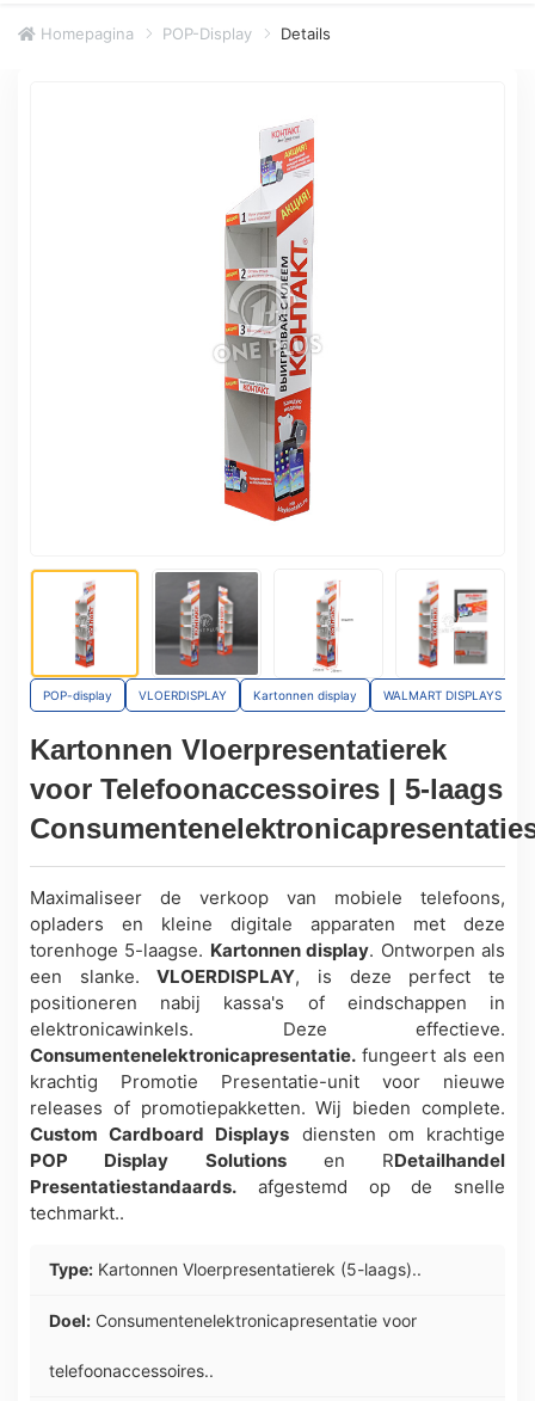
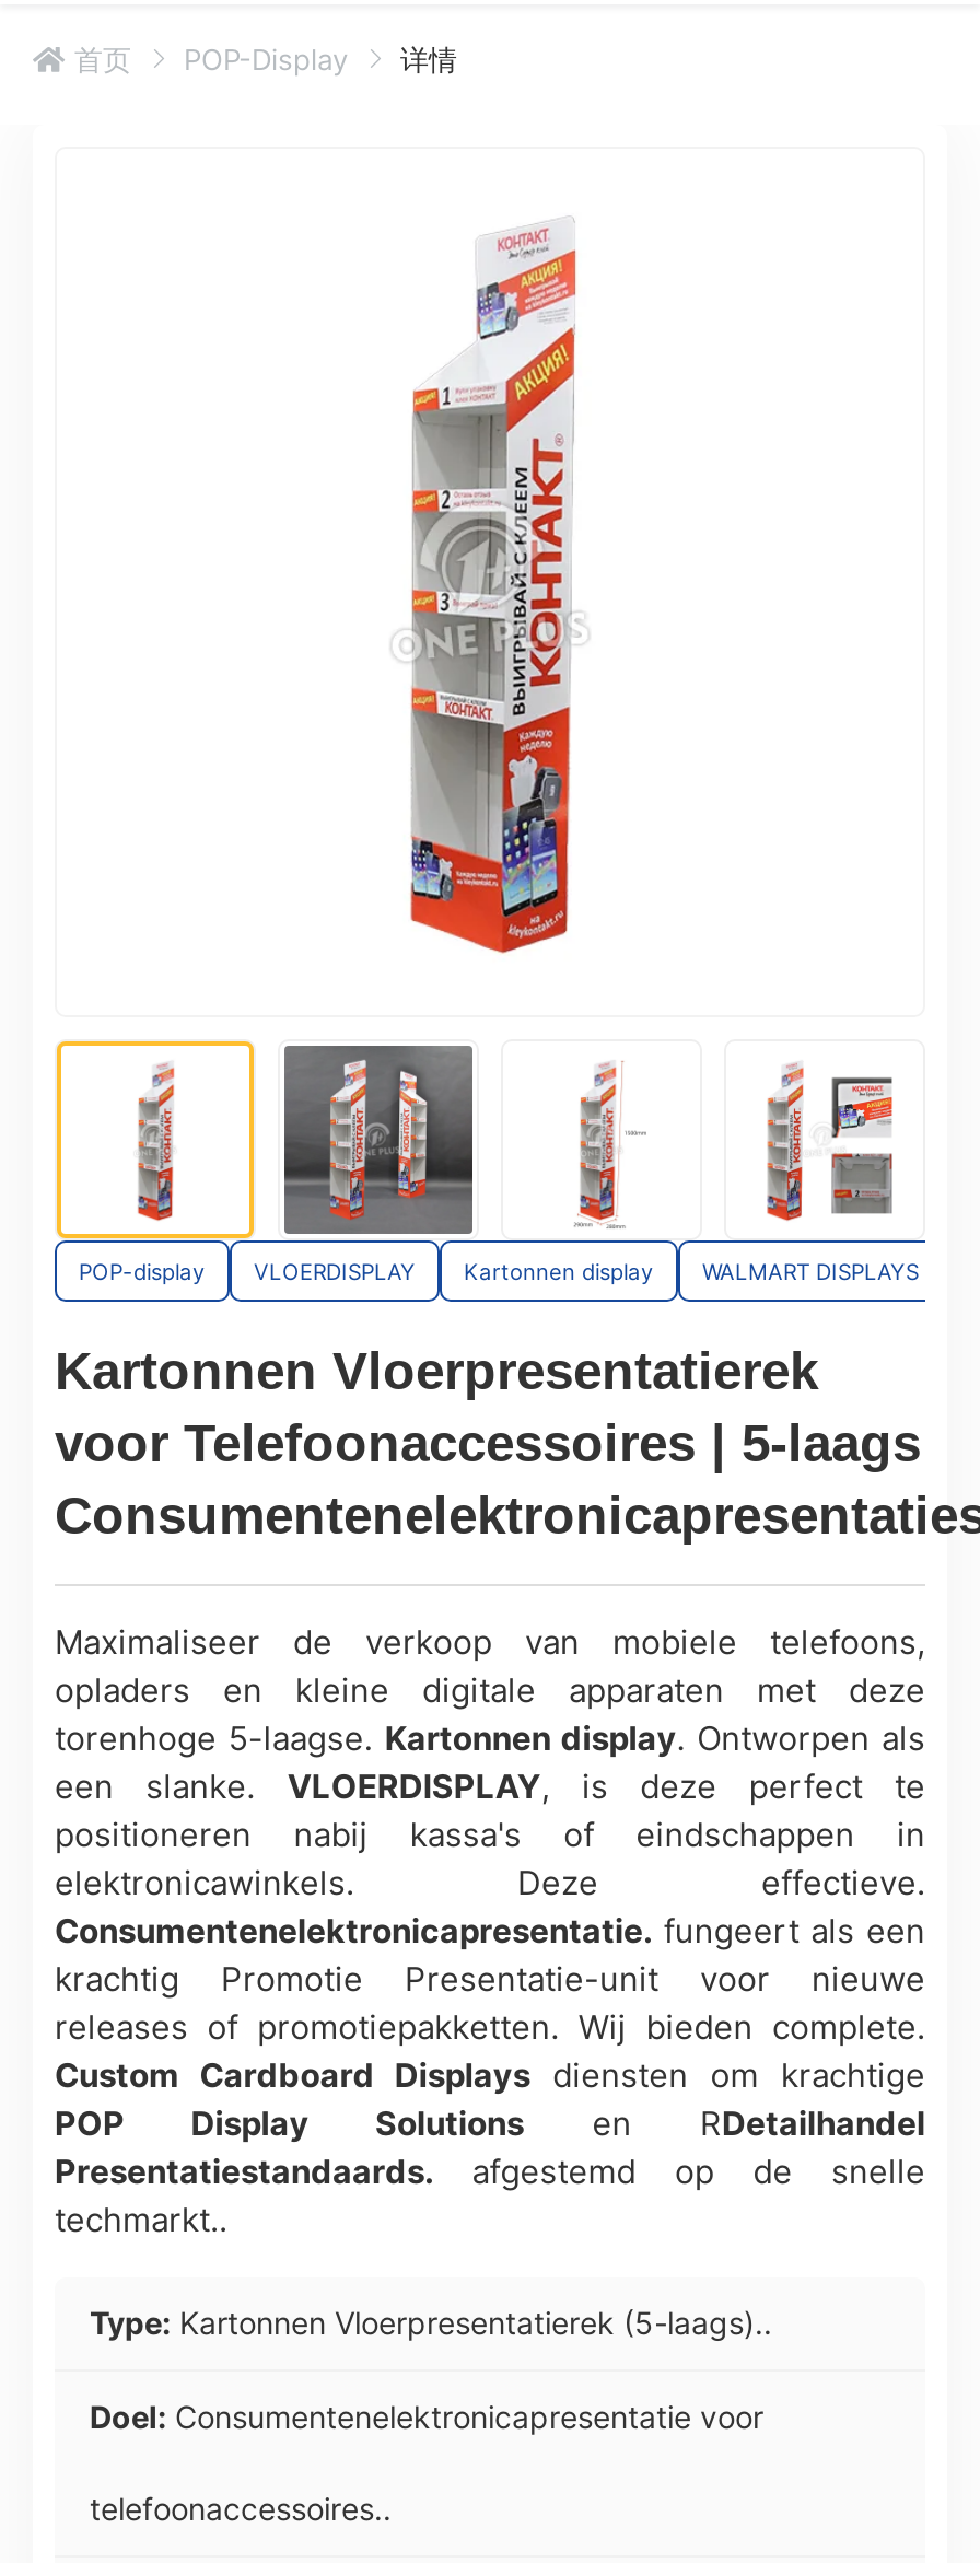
- Homepagina
+ 首页

- Details
+ 详情
